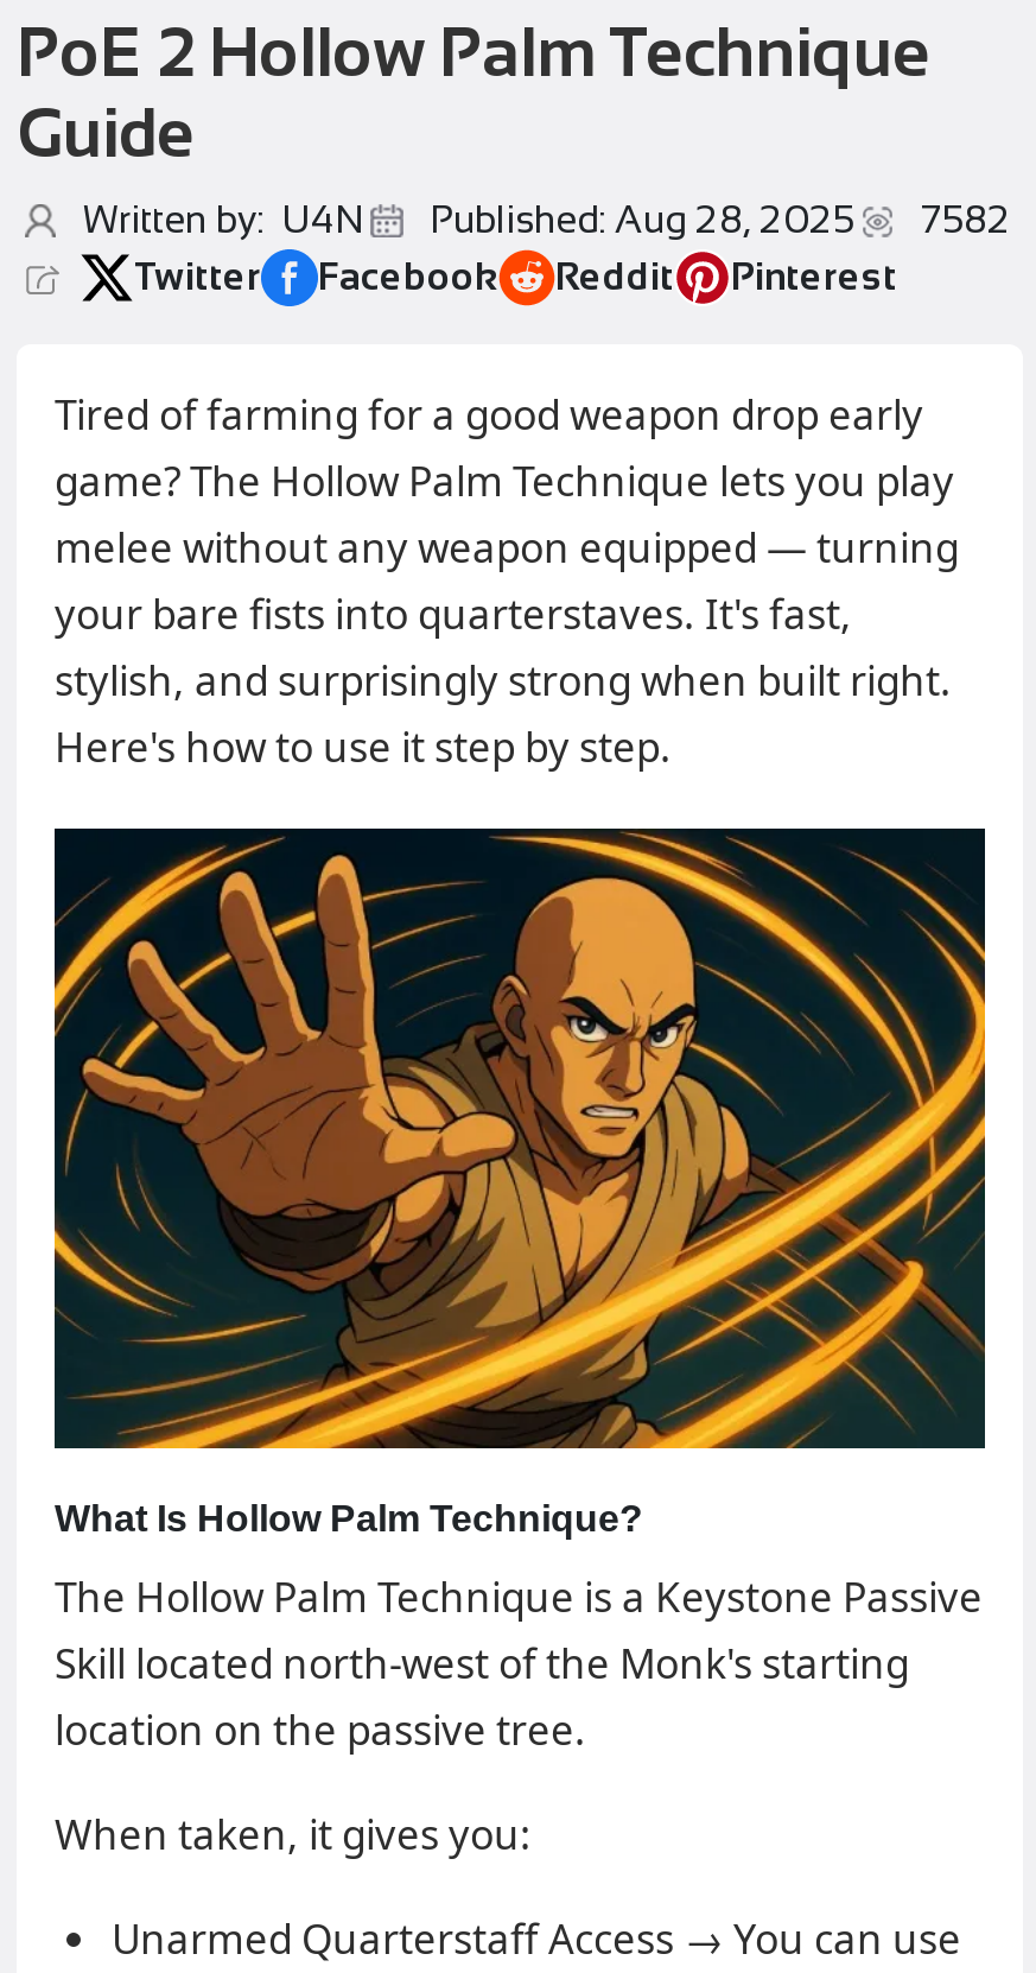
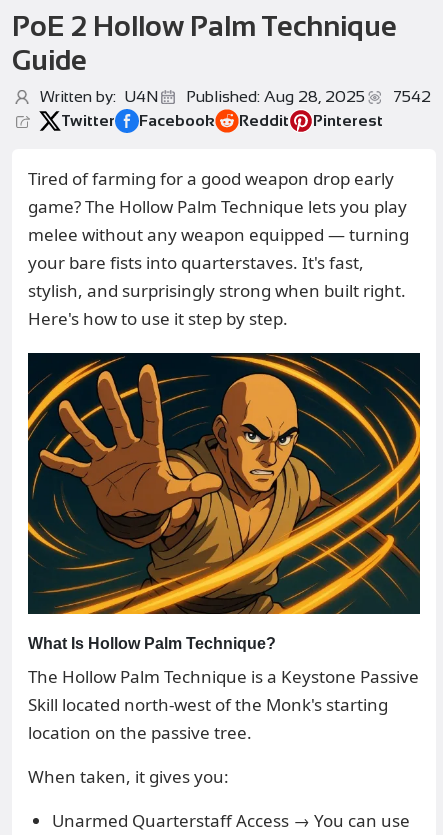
- Written by: U4N Published: Aug 28, 2025 7582
+ Written by: U4N Published: Aug 28, 2025 7542
